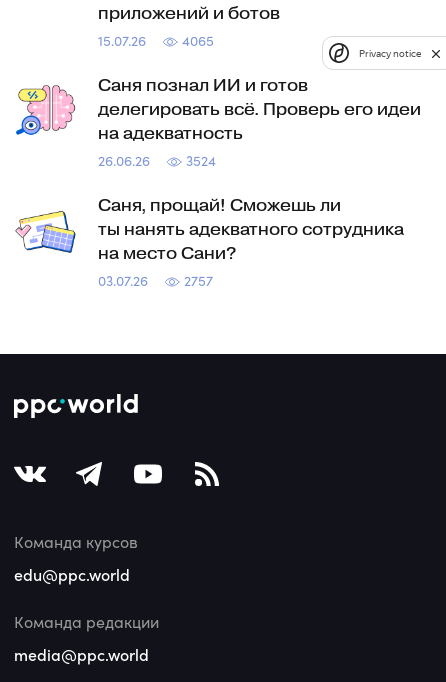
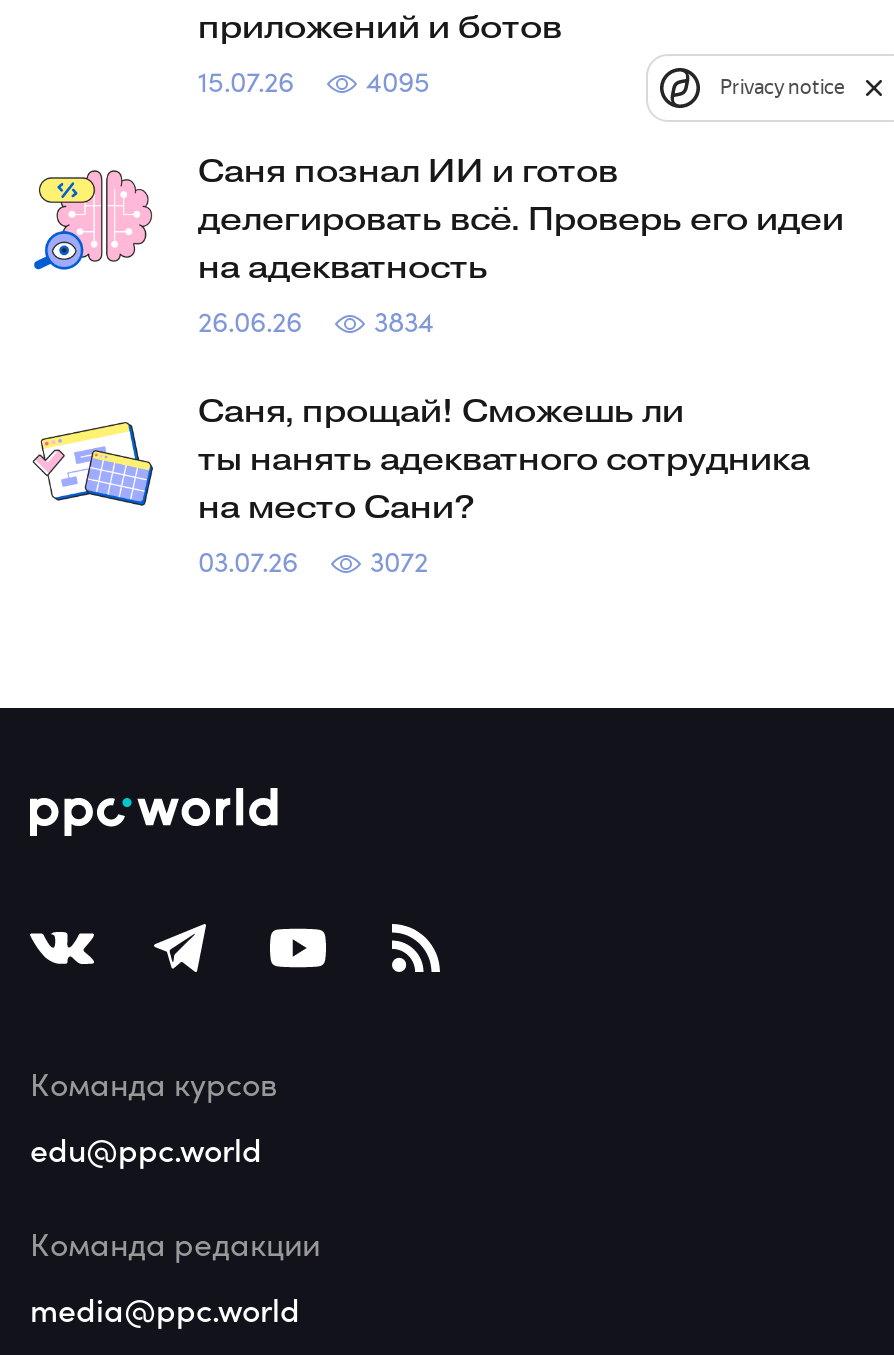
- 15.07.26 4065
+ 15.07.26 4095

- 26.06.26 3524
+ 26.06.26 3834

- 03.07.26 2757
+ 03.07.26 3072
